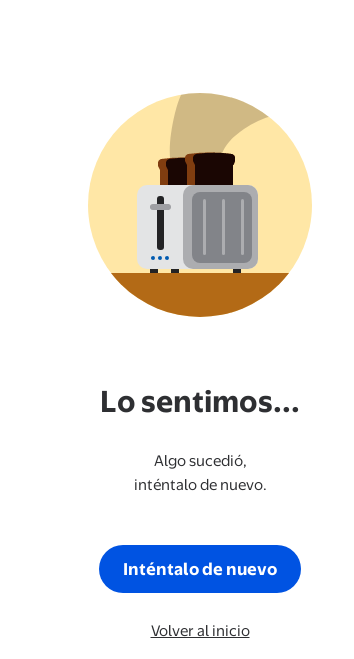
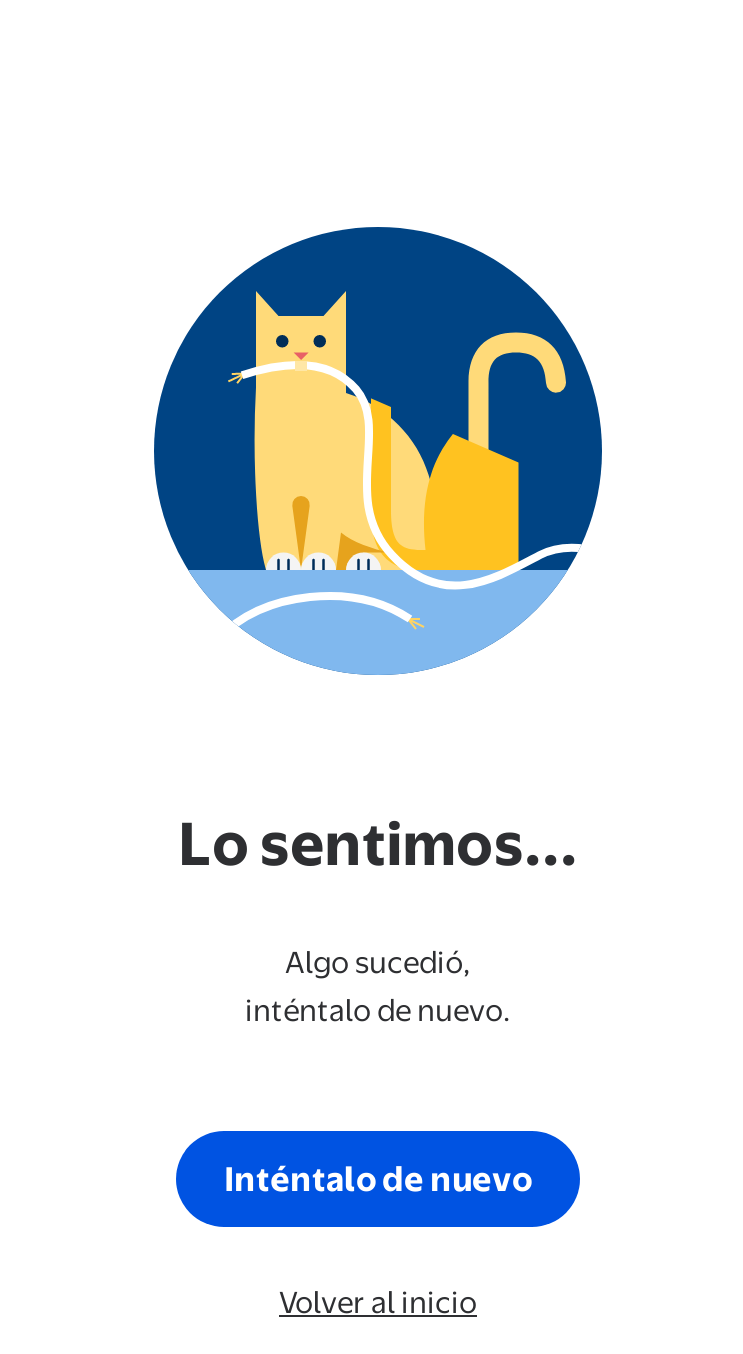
- [image]
+ [image]
